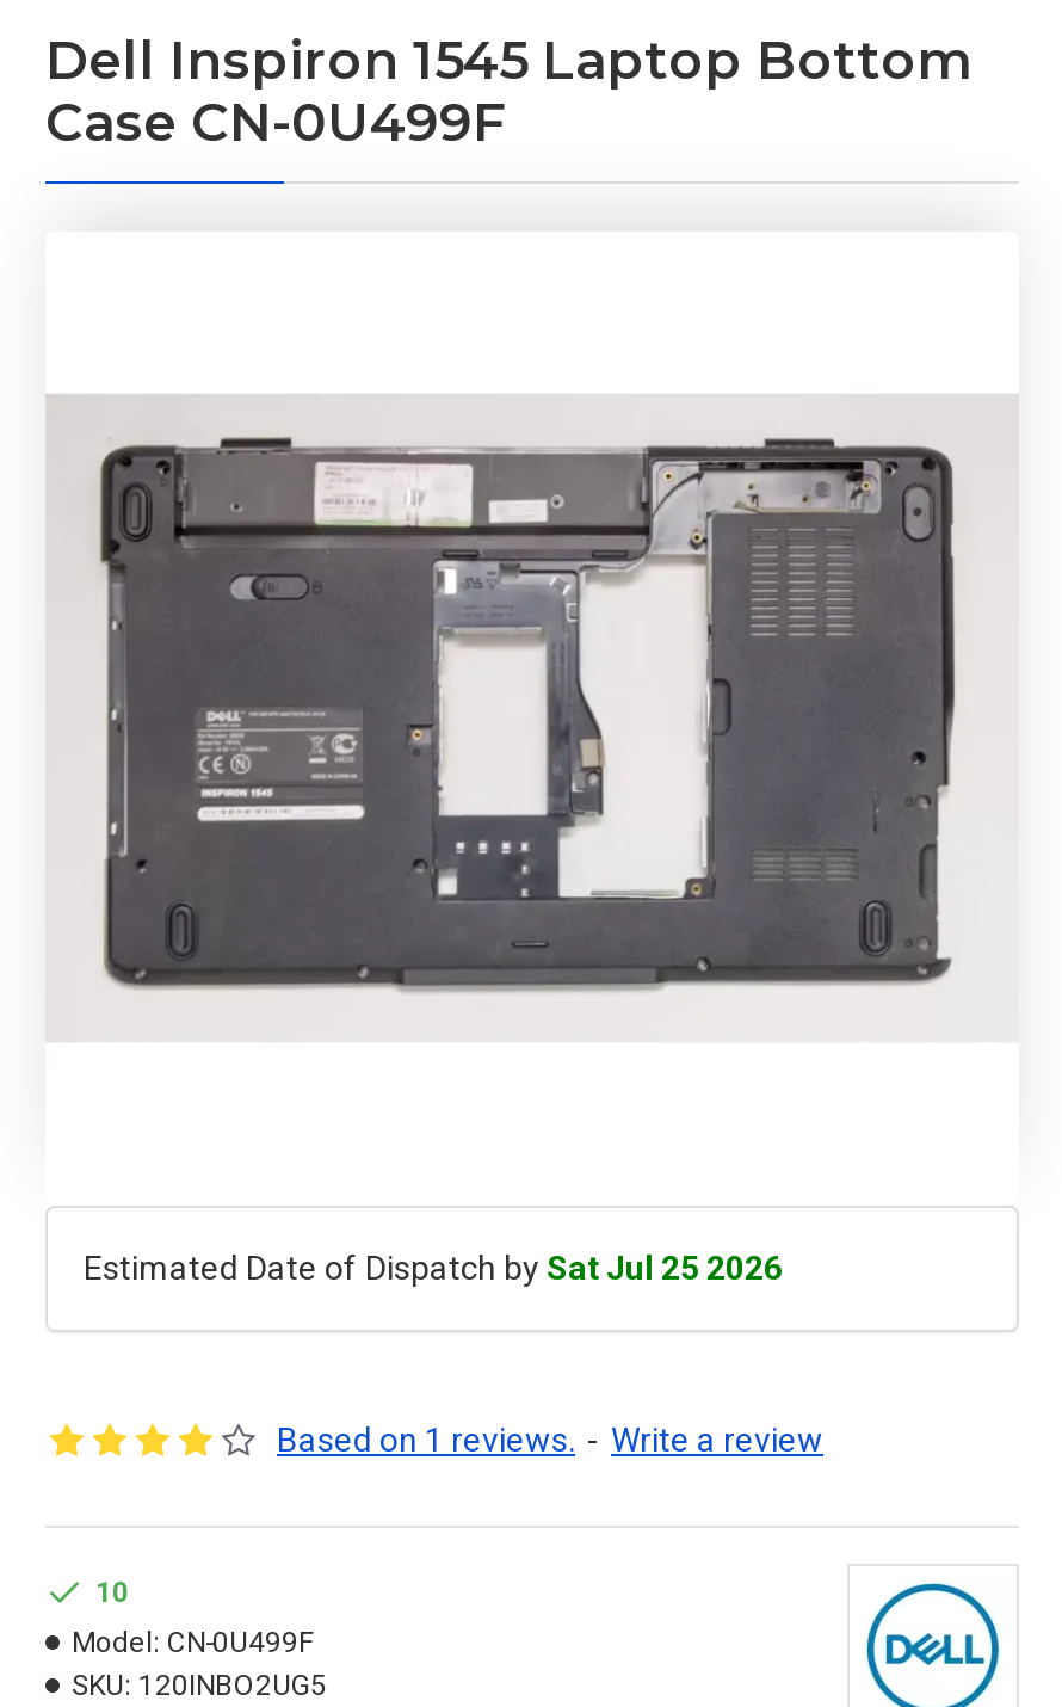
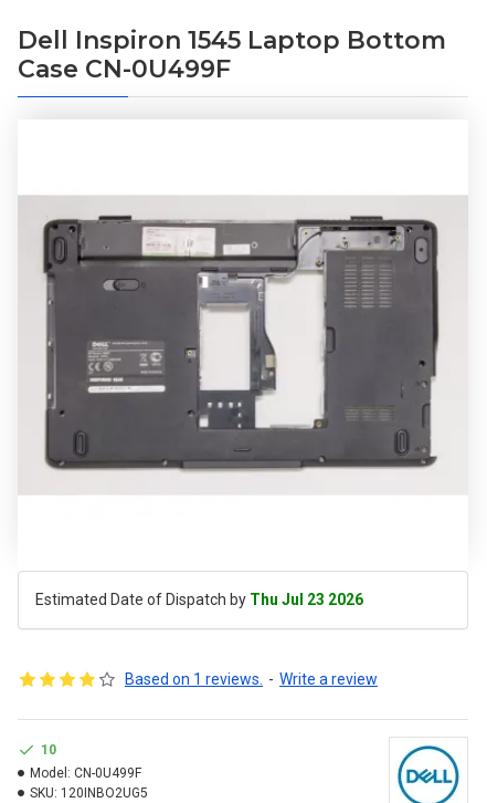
- Estimated Date of Dispatch by Sat Jul 25 2026
+ Estimated Date of Dispatch by Thu Jul 23 2026
